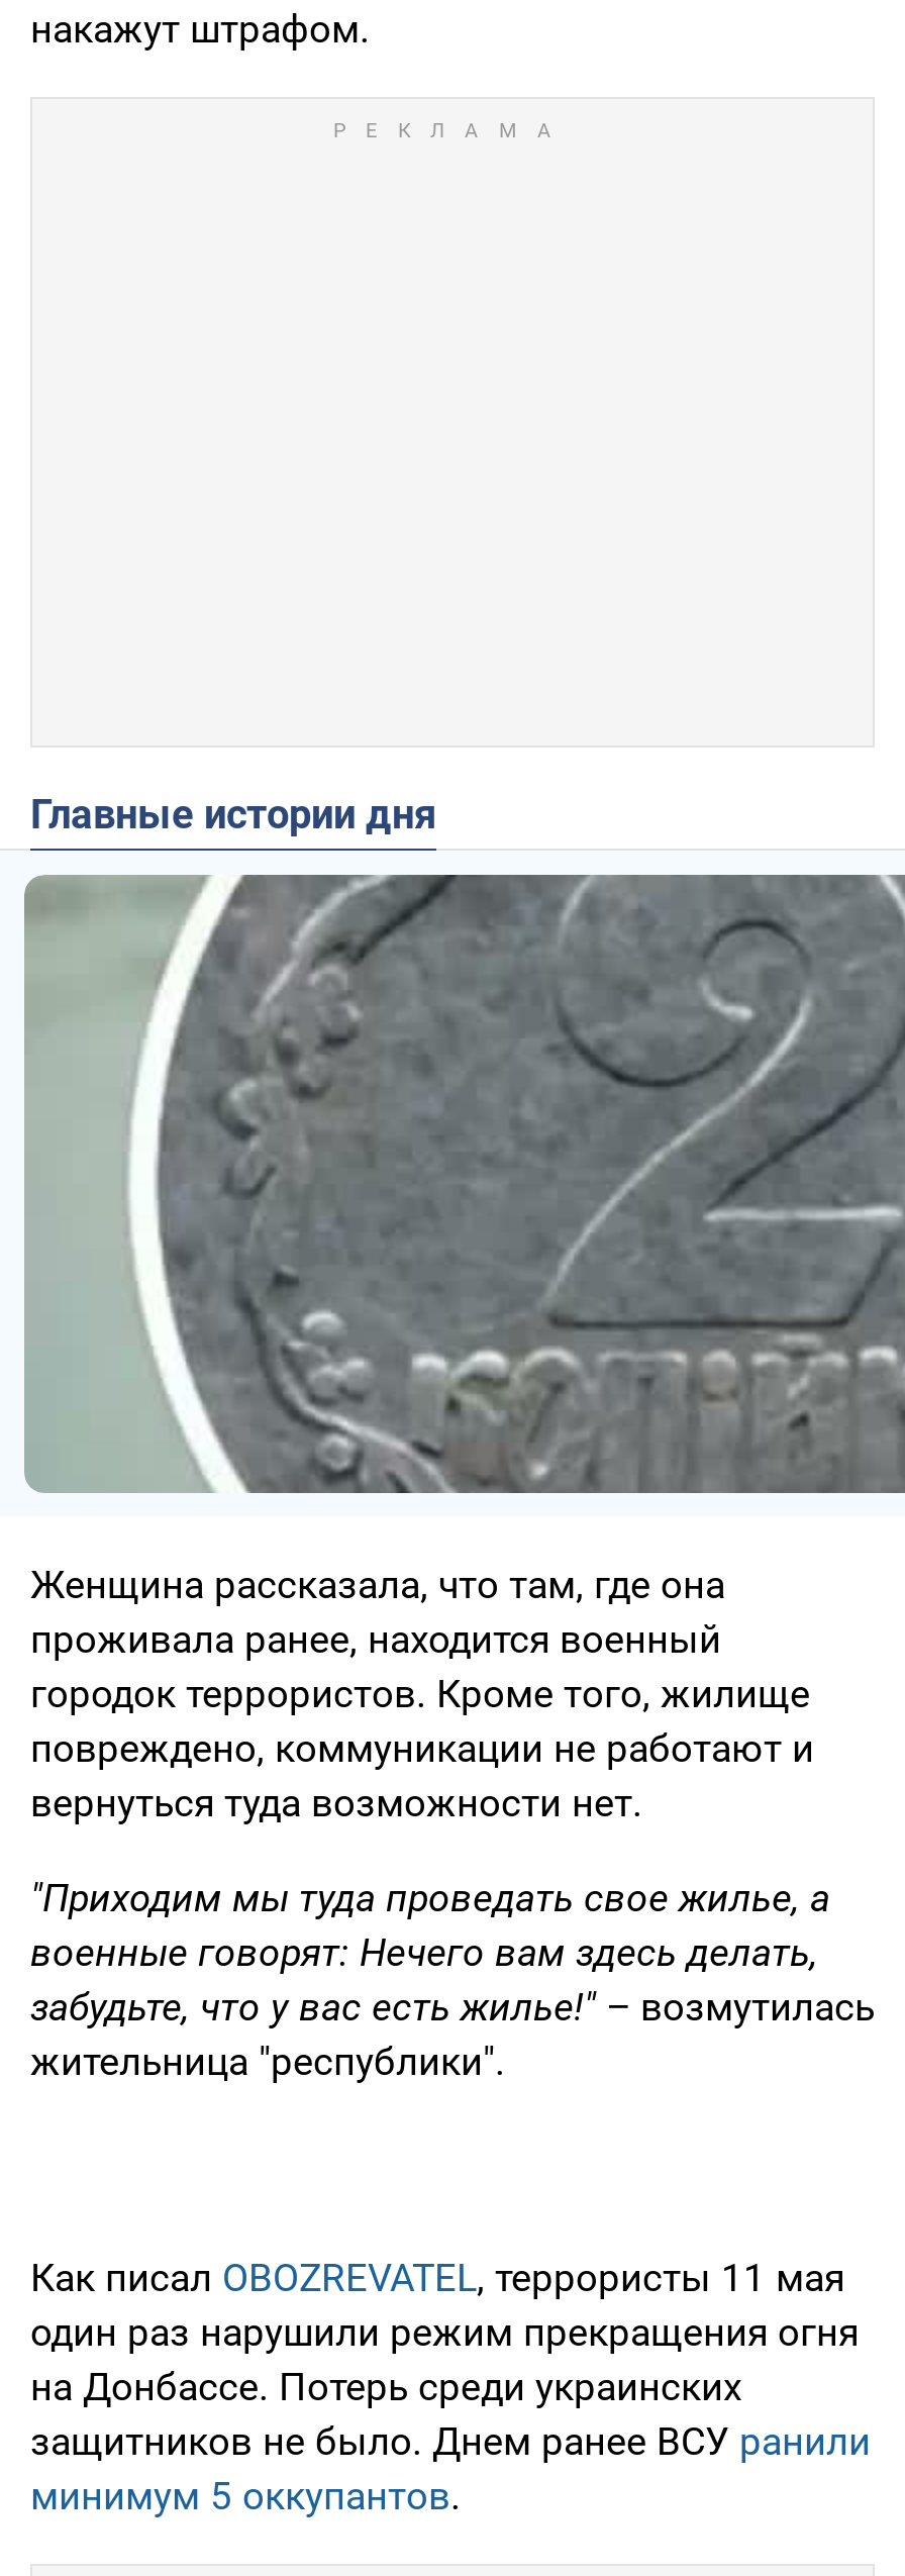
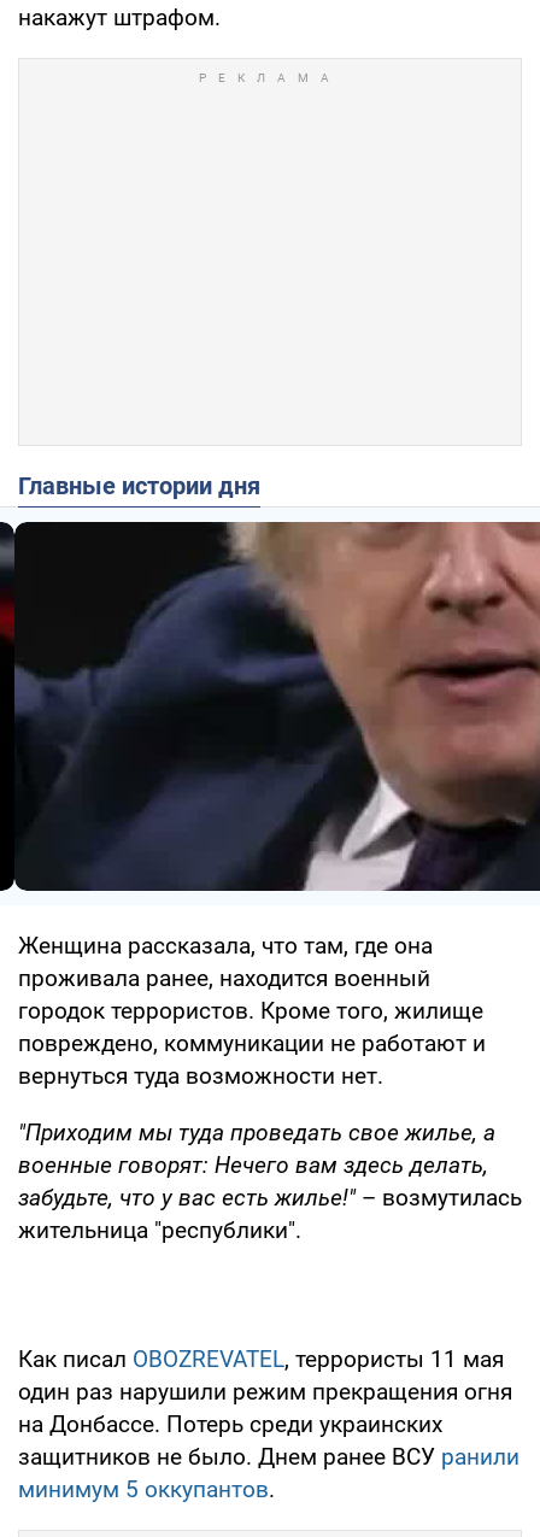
- [image]
+ [image]
